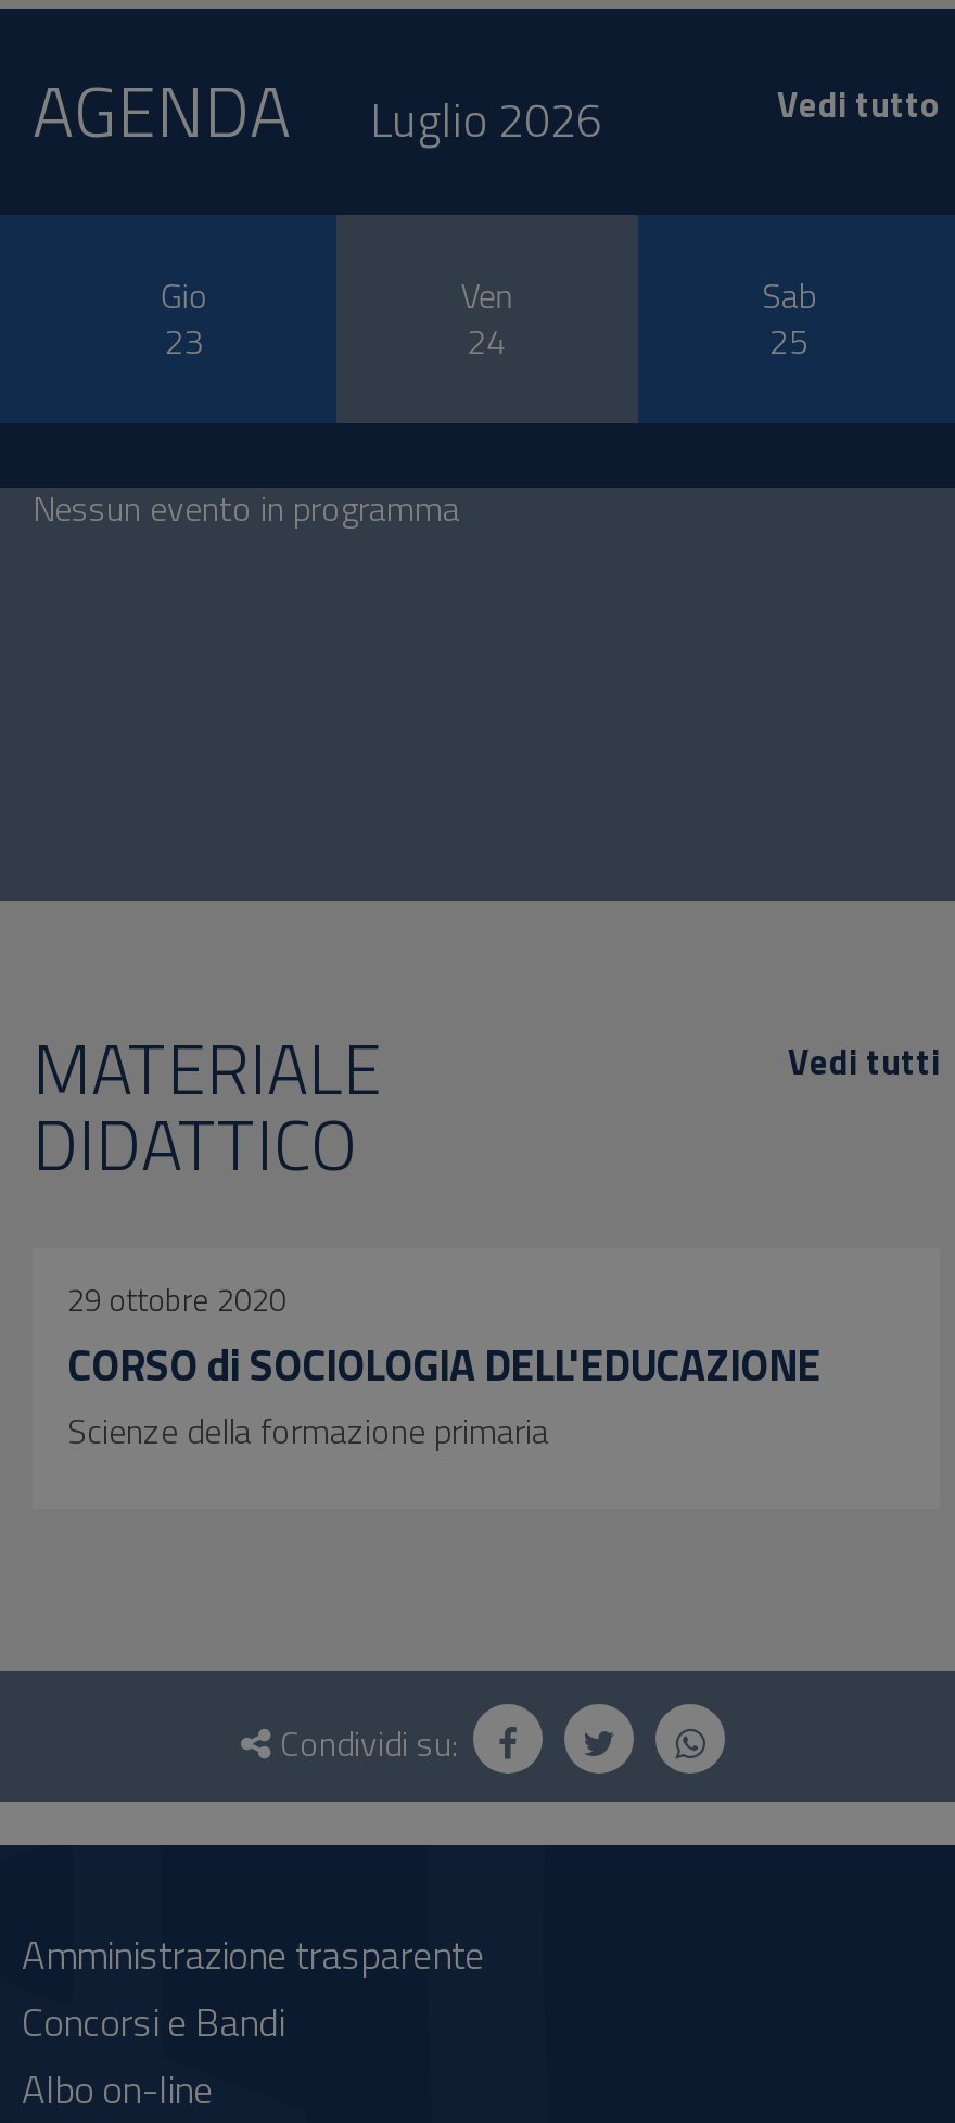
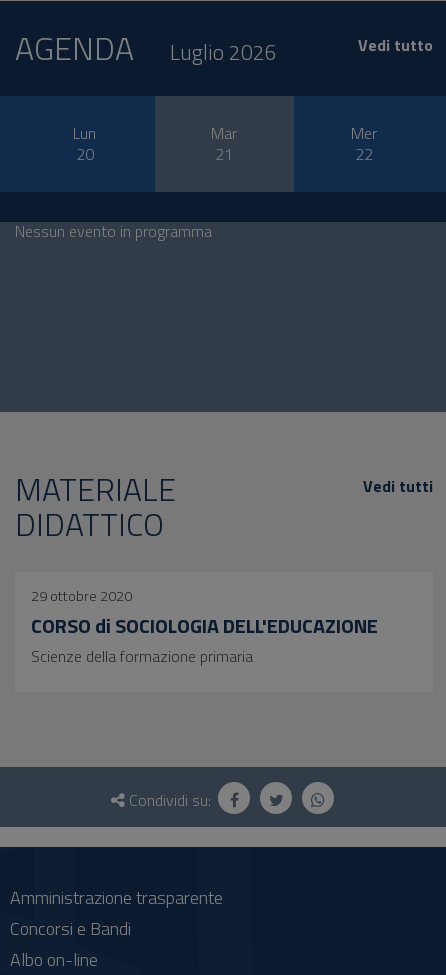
- Gio
- 23
+ Lun
+ 20

- Ven
- 24
+ Mar
+ 21

- Sab
- 25
+ Mer
+ 22
